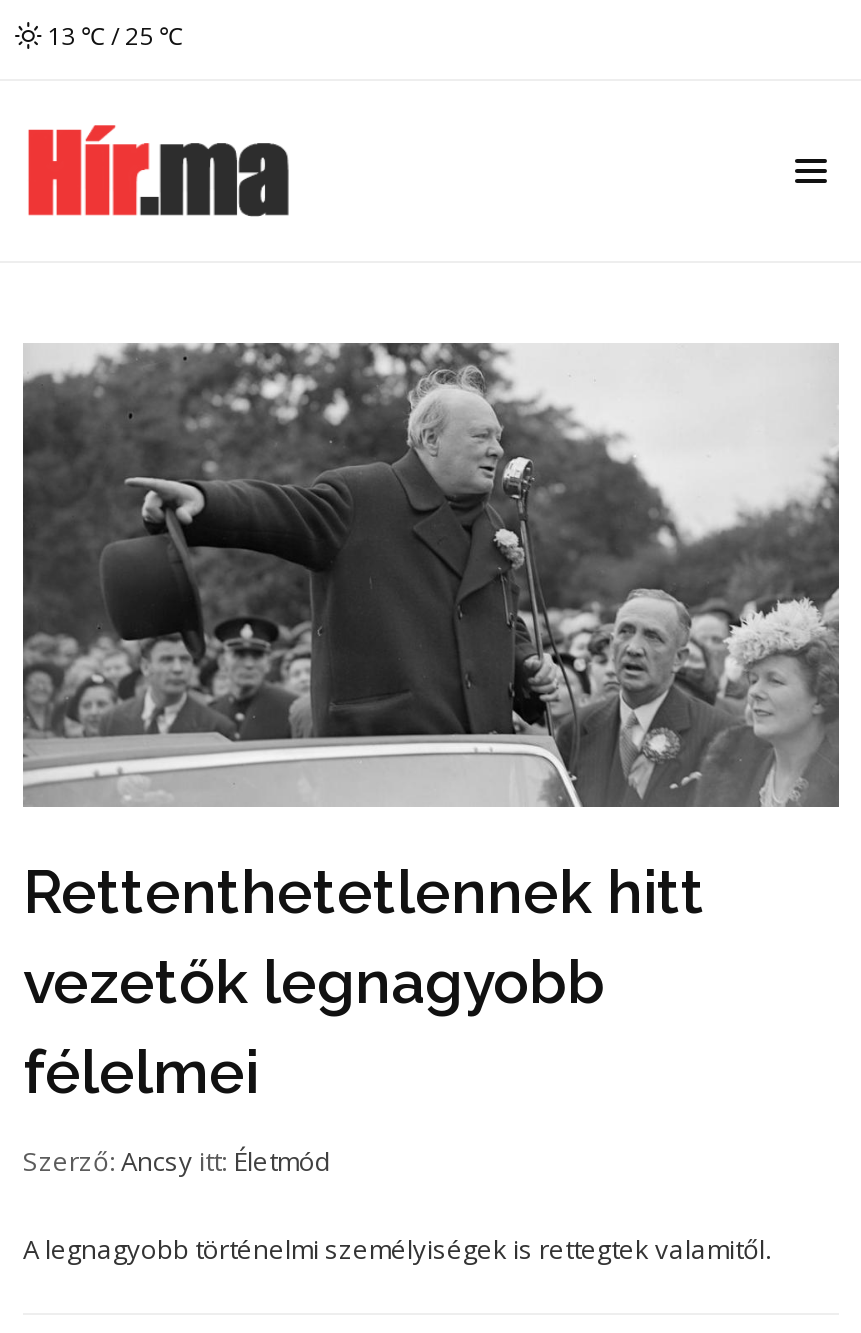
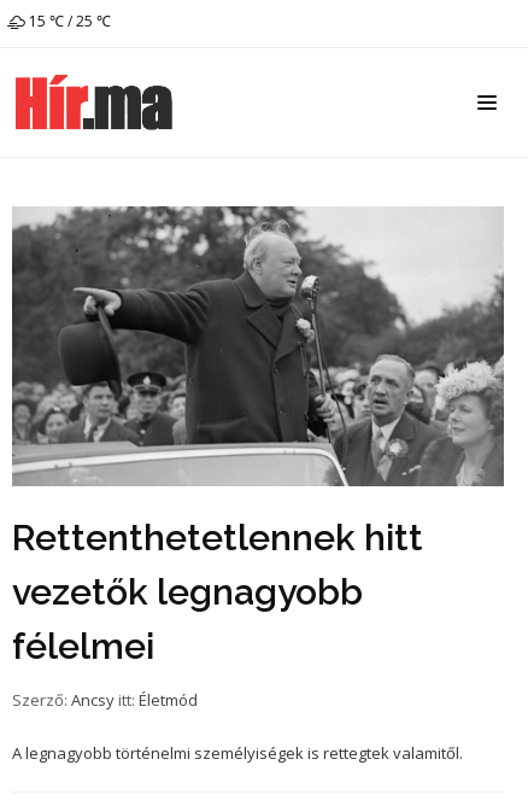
- 13 ℃ / 25 ℃
+ 15 ℃ / 25 ℃
